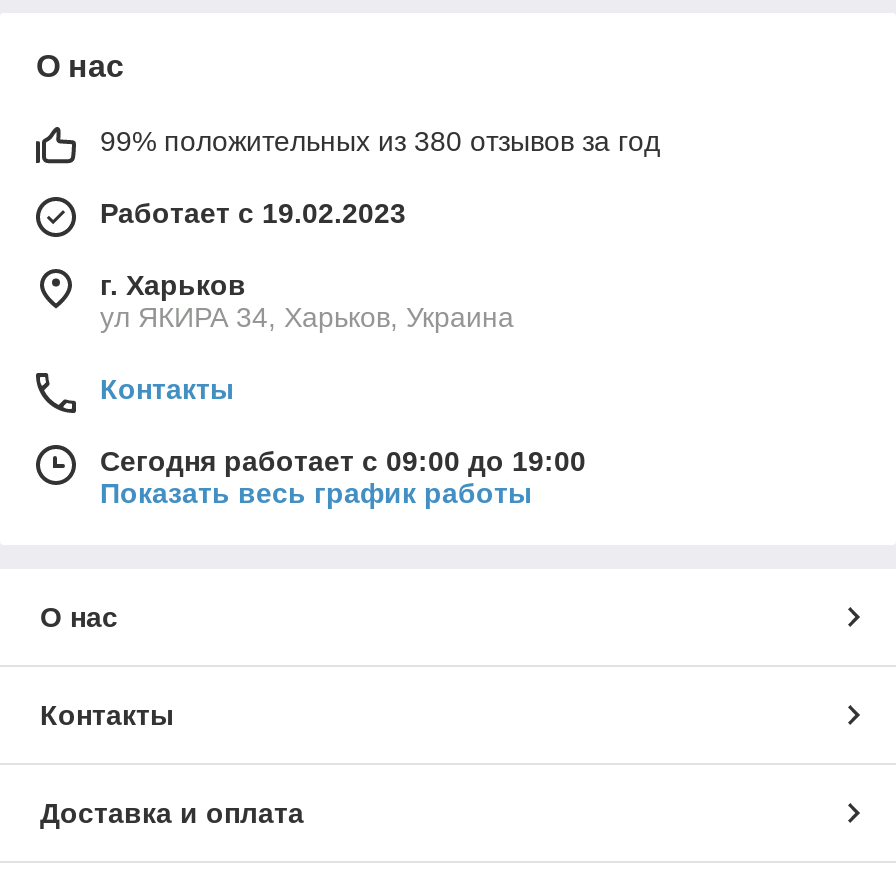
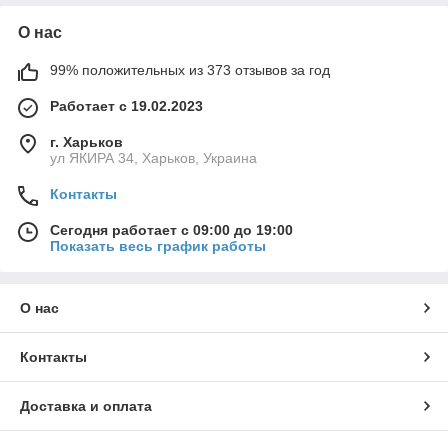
- 99% положительных из 380 отзывов за год
+ 99% положительных из 373 отзывов за год
